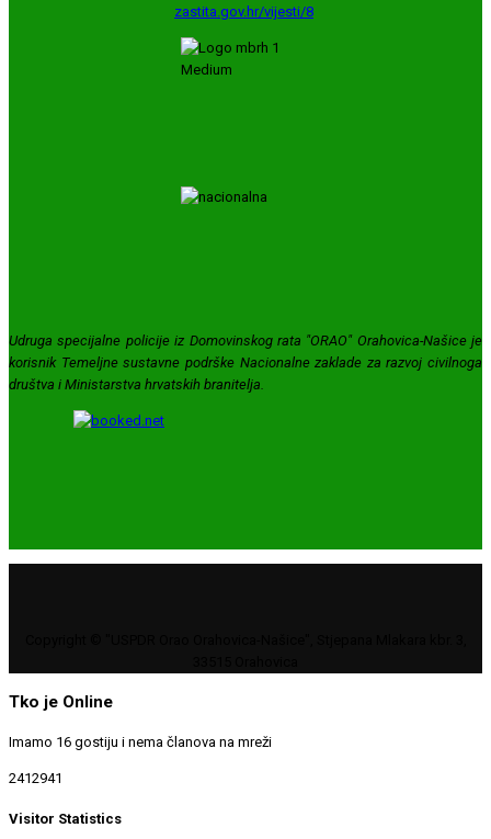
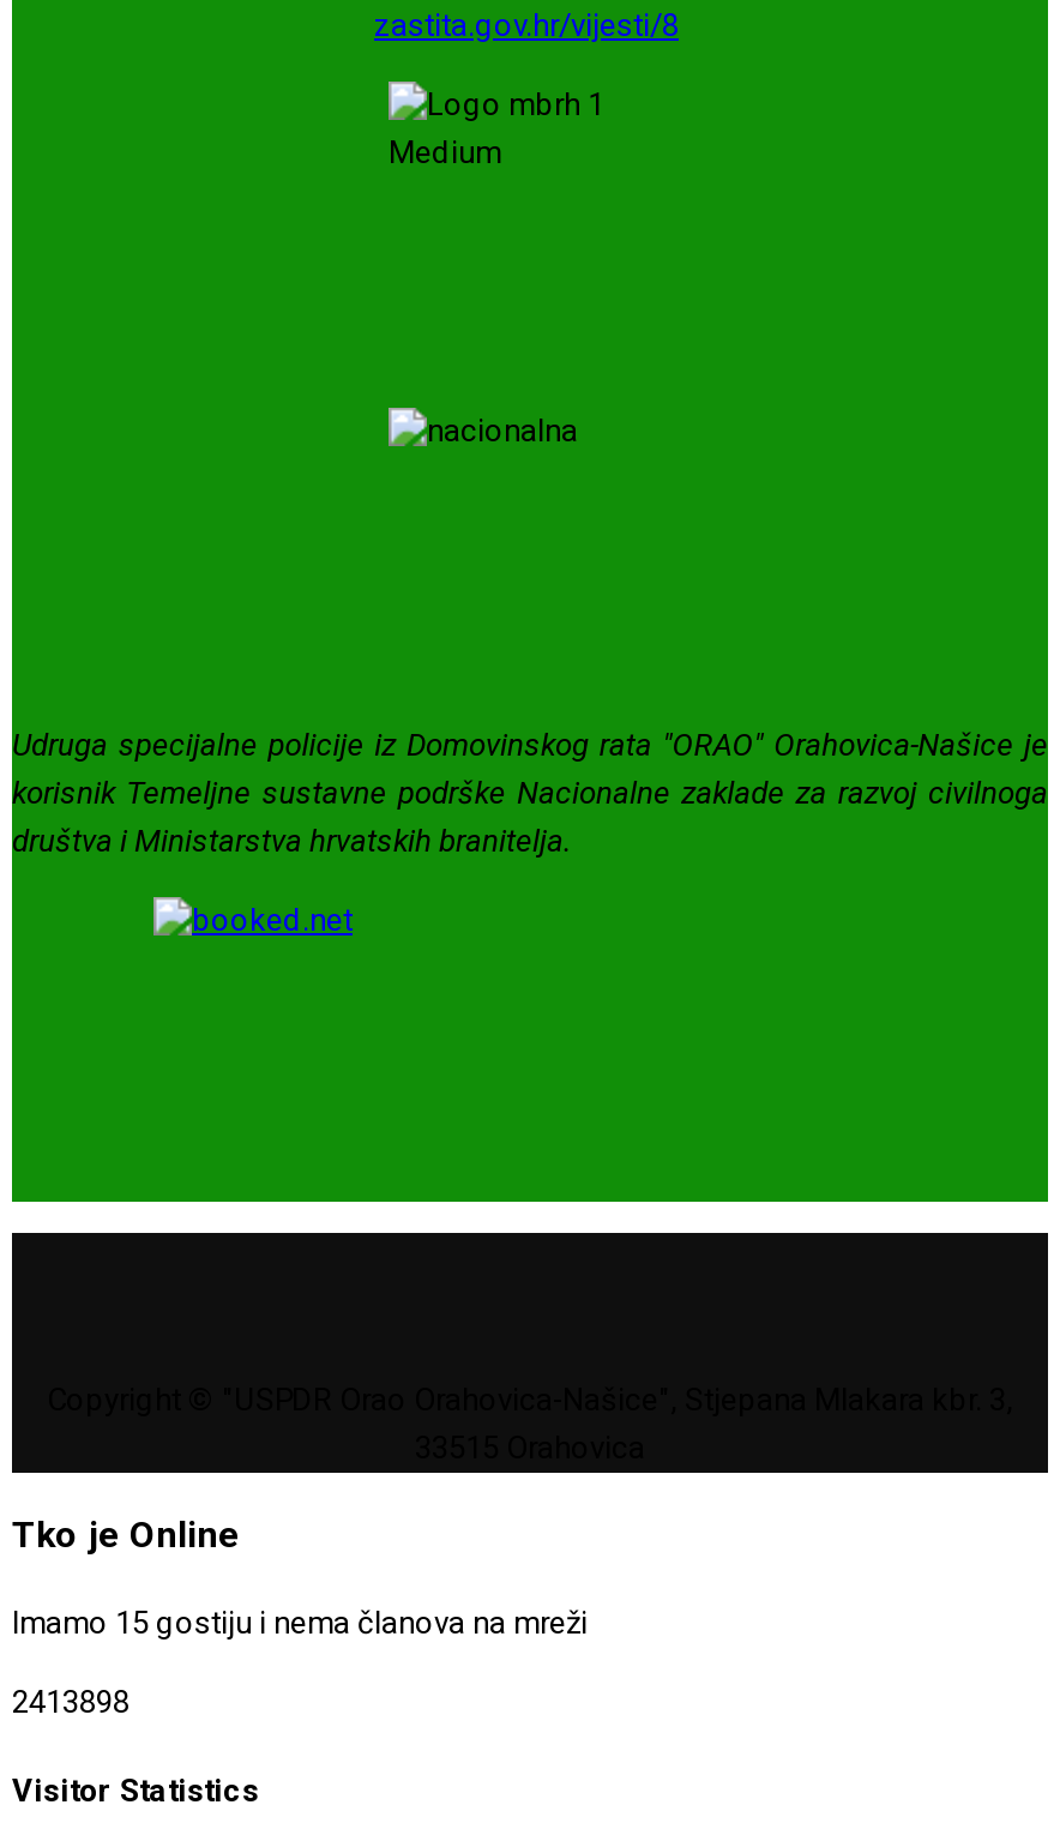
- Imamo 16 gostiju i nema članova na mreži
+ Imamo 15 gostiju i nema članova na mreži

- 2412941
+ 2413898
